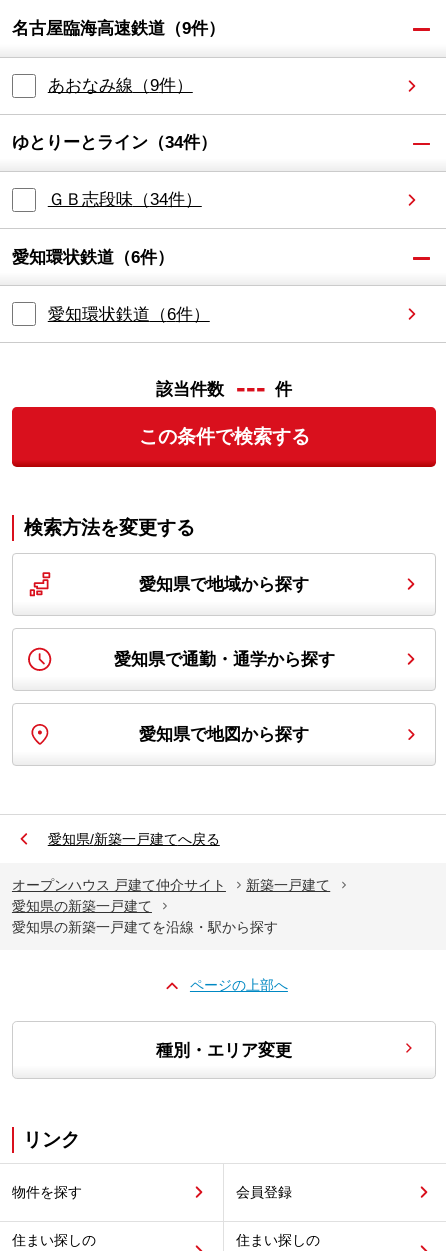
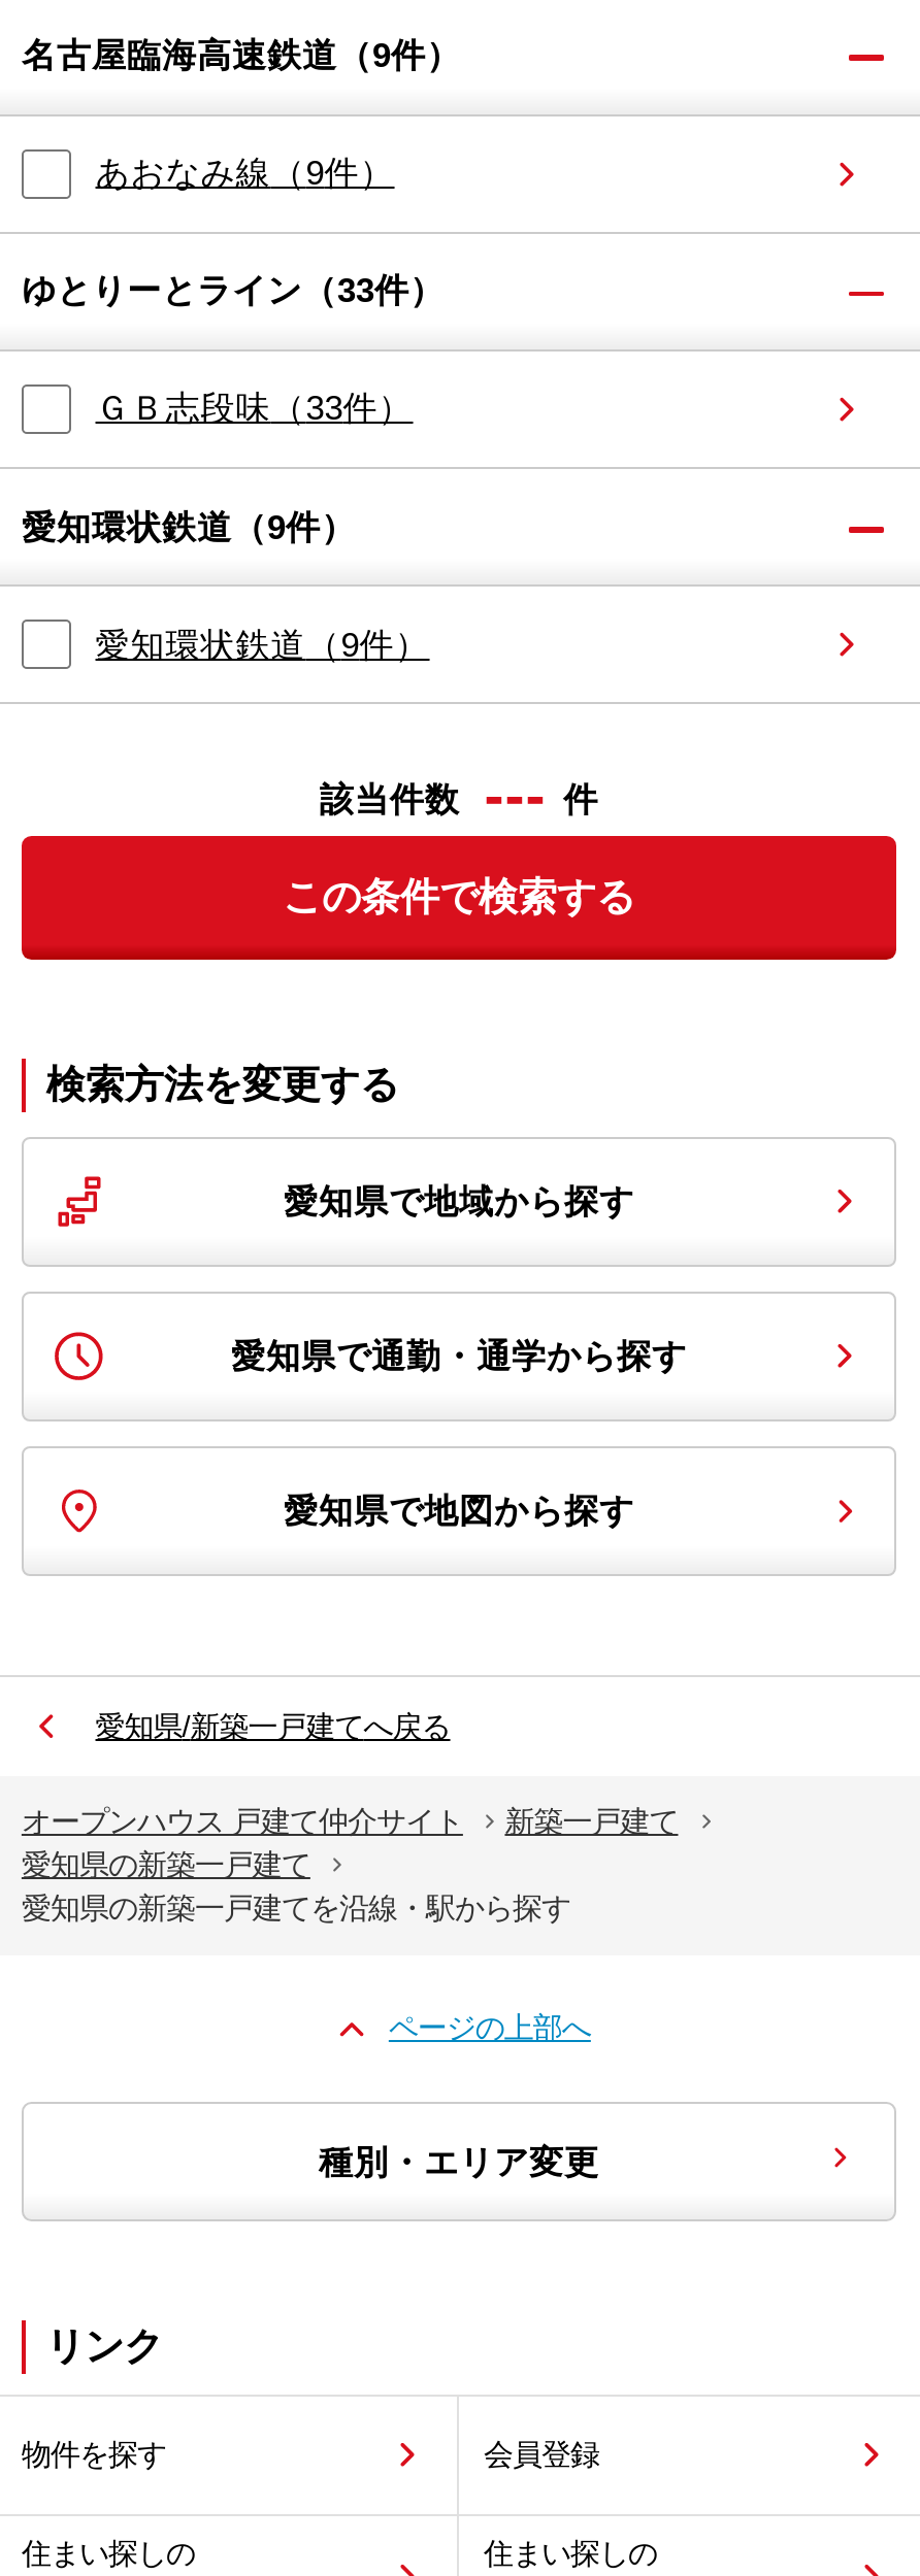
- ゆとりーとライン（34件）
+ ゆとりーとライン（33件）

- ＧＢ志段味（34件）
+ ＧＢ志段味（33件）

- 愛知環状鉄道（6件）
+ 愛知環状鉄道（9件）

- 愛知環状鉄道（6件）
+ 愛知環状鉄道（9件）
